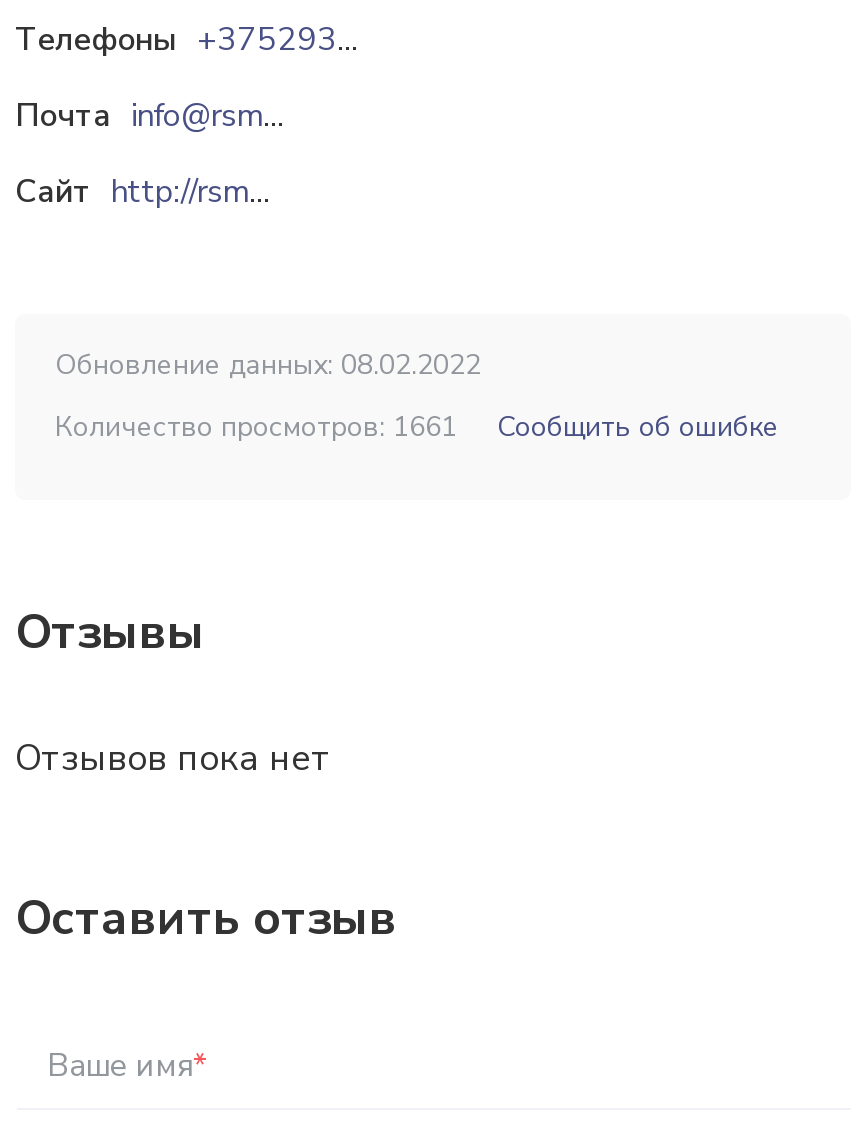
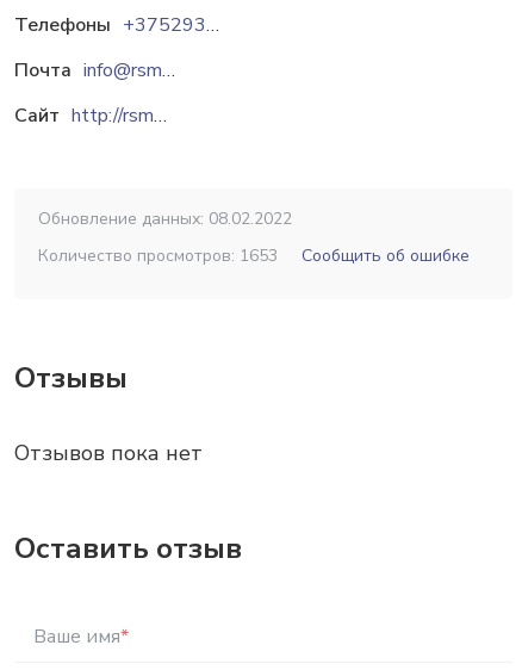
- Количество просмотров: 1661
+ Количество просмотров: 1653
